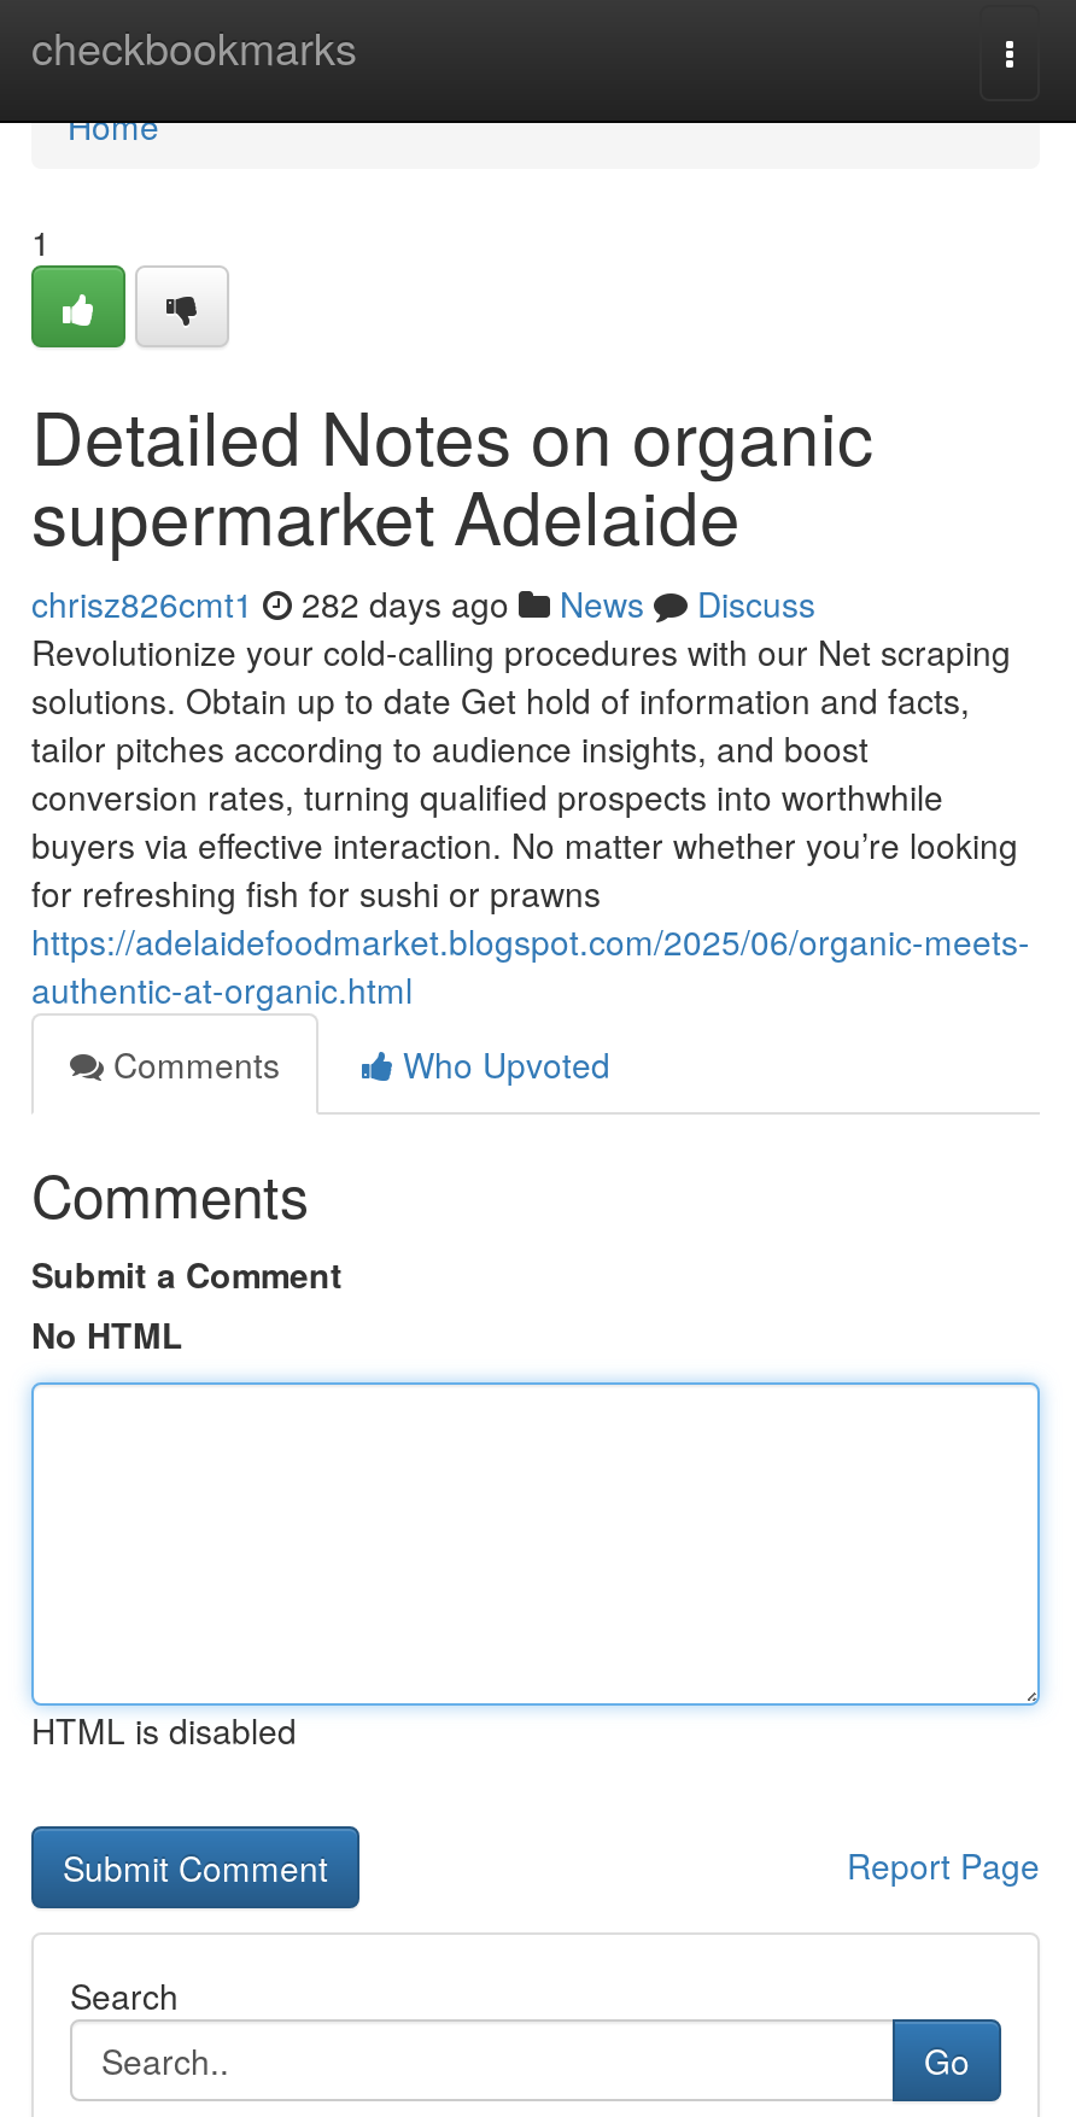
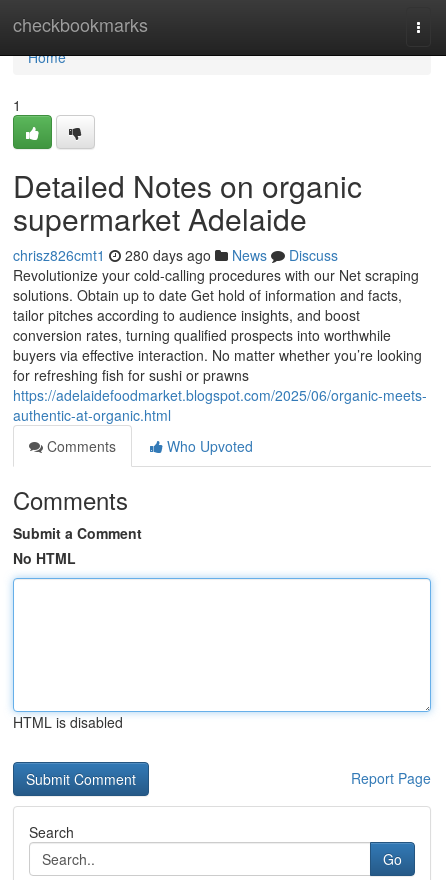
- chrisz826cmt1 282 days ago News Discuss
+ chrisz826cmt1 280 days ago News Discuss
